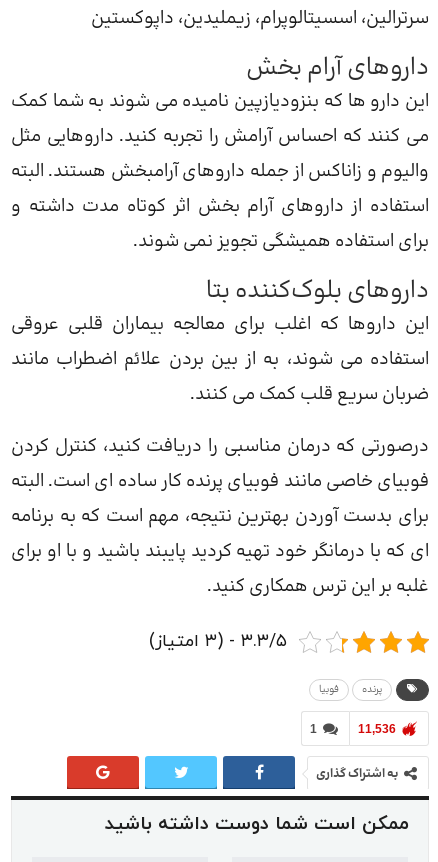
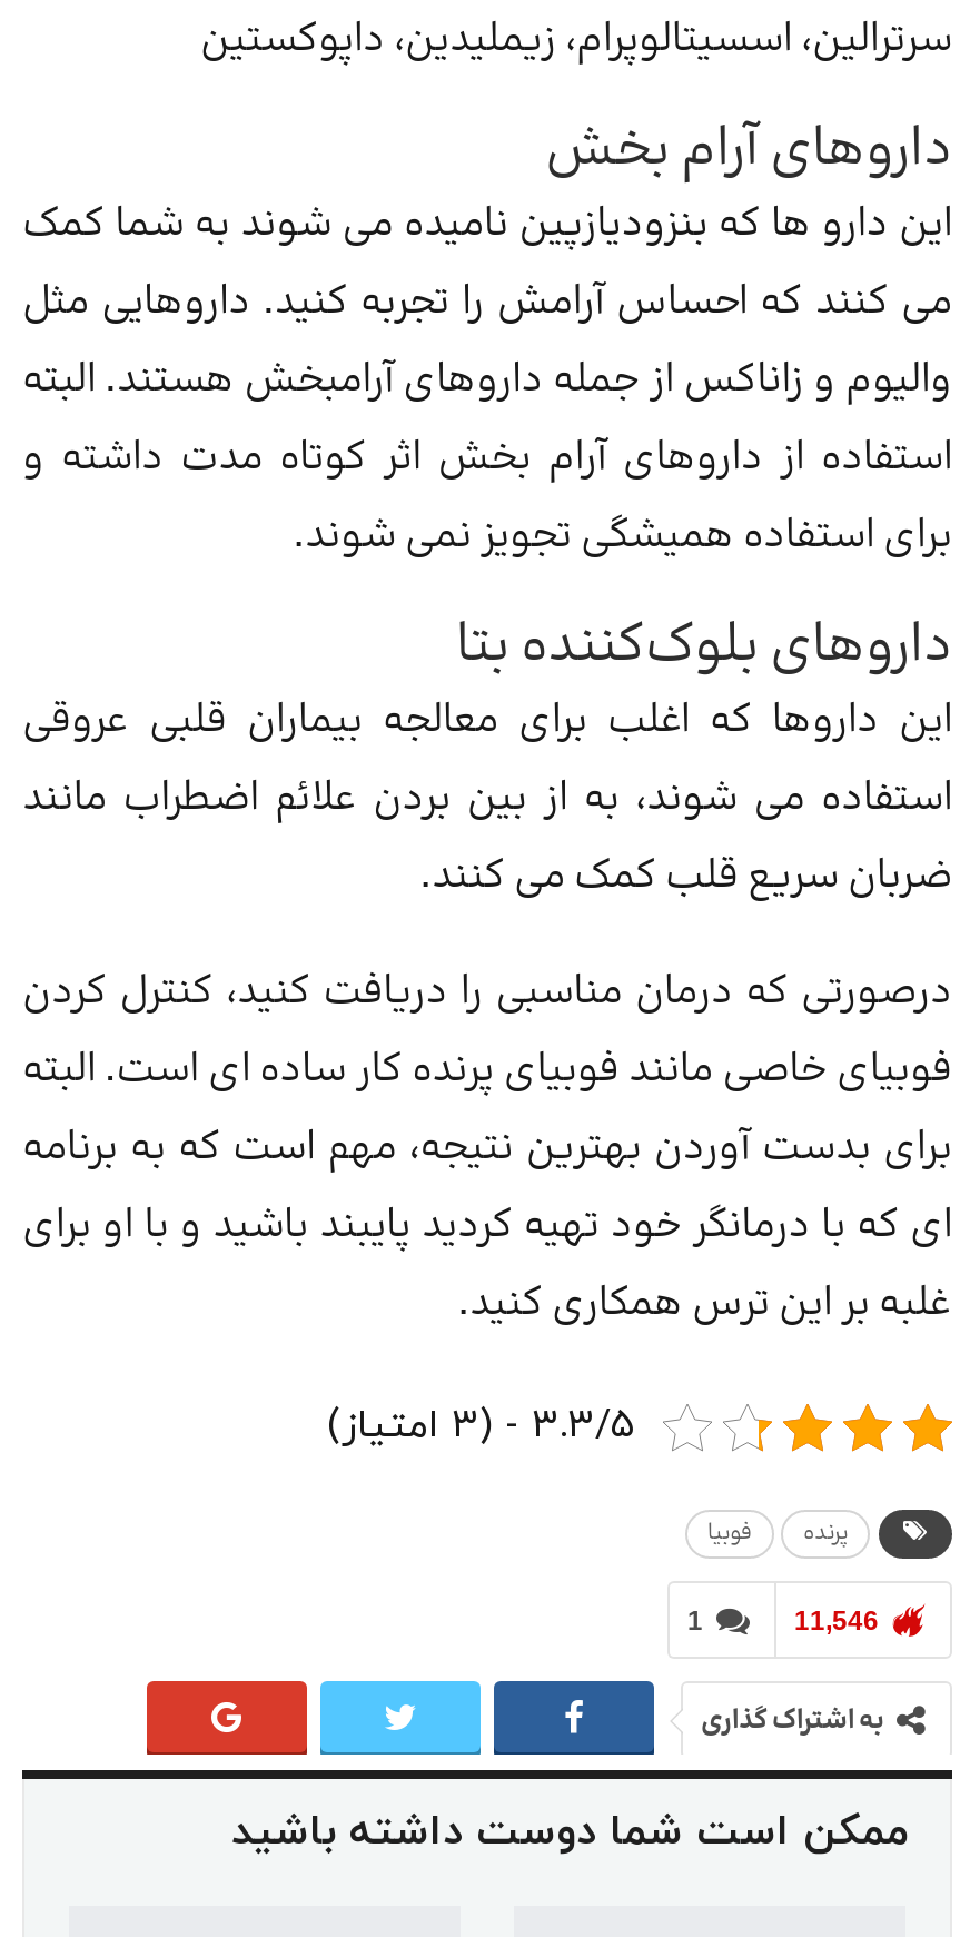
- 11,536
+ 11,546
